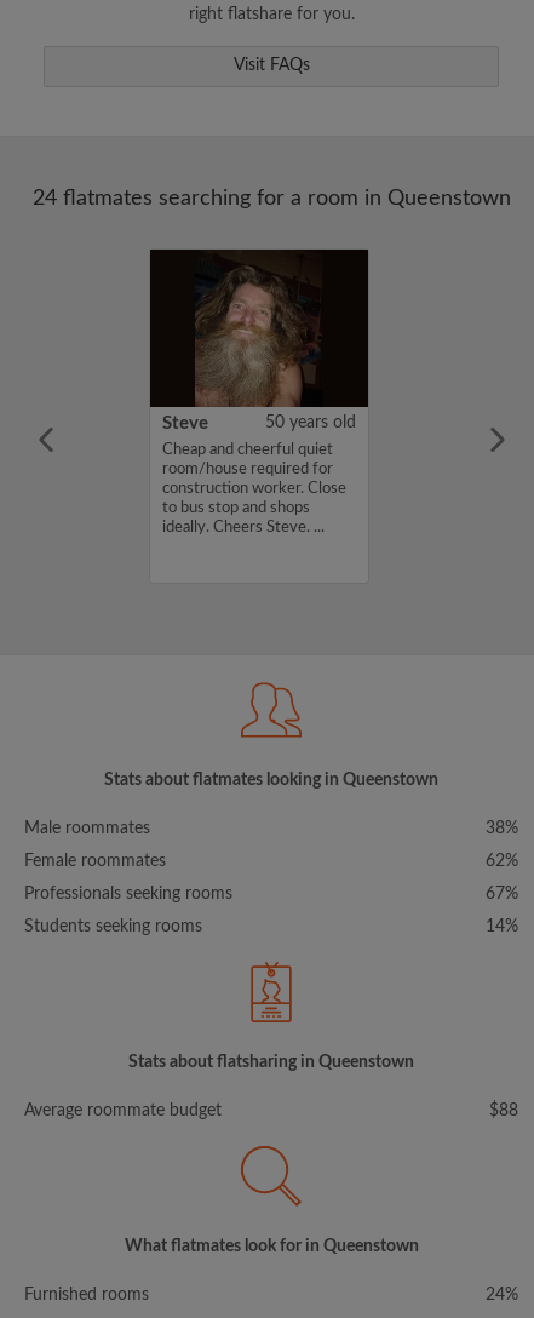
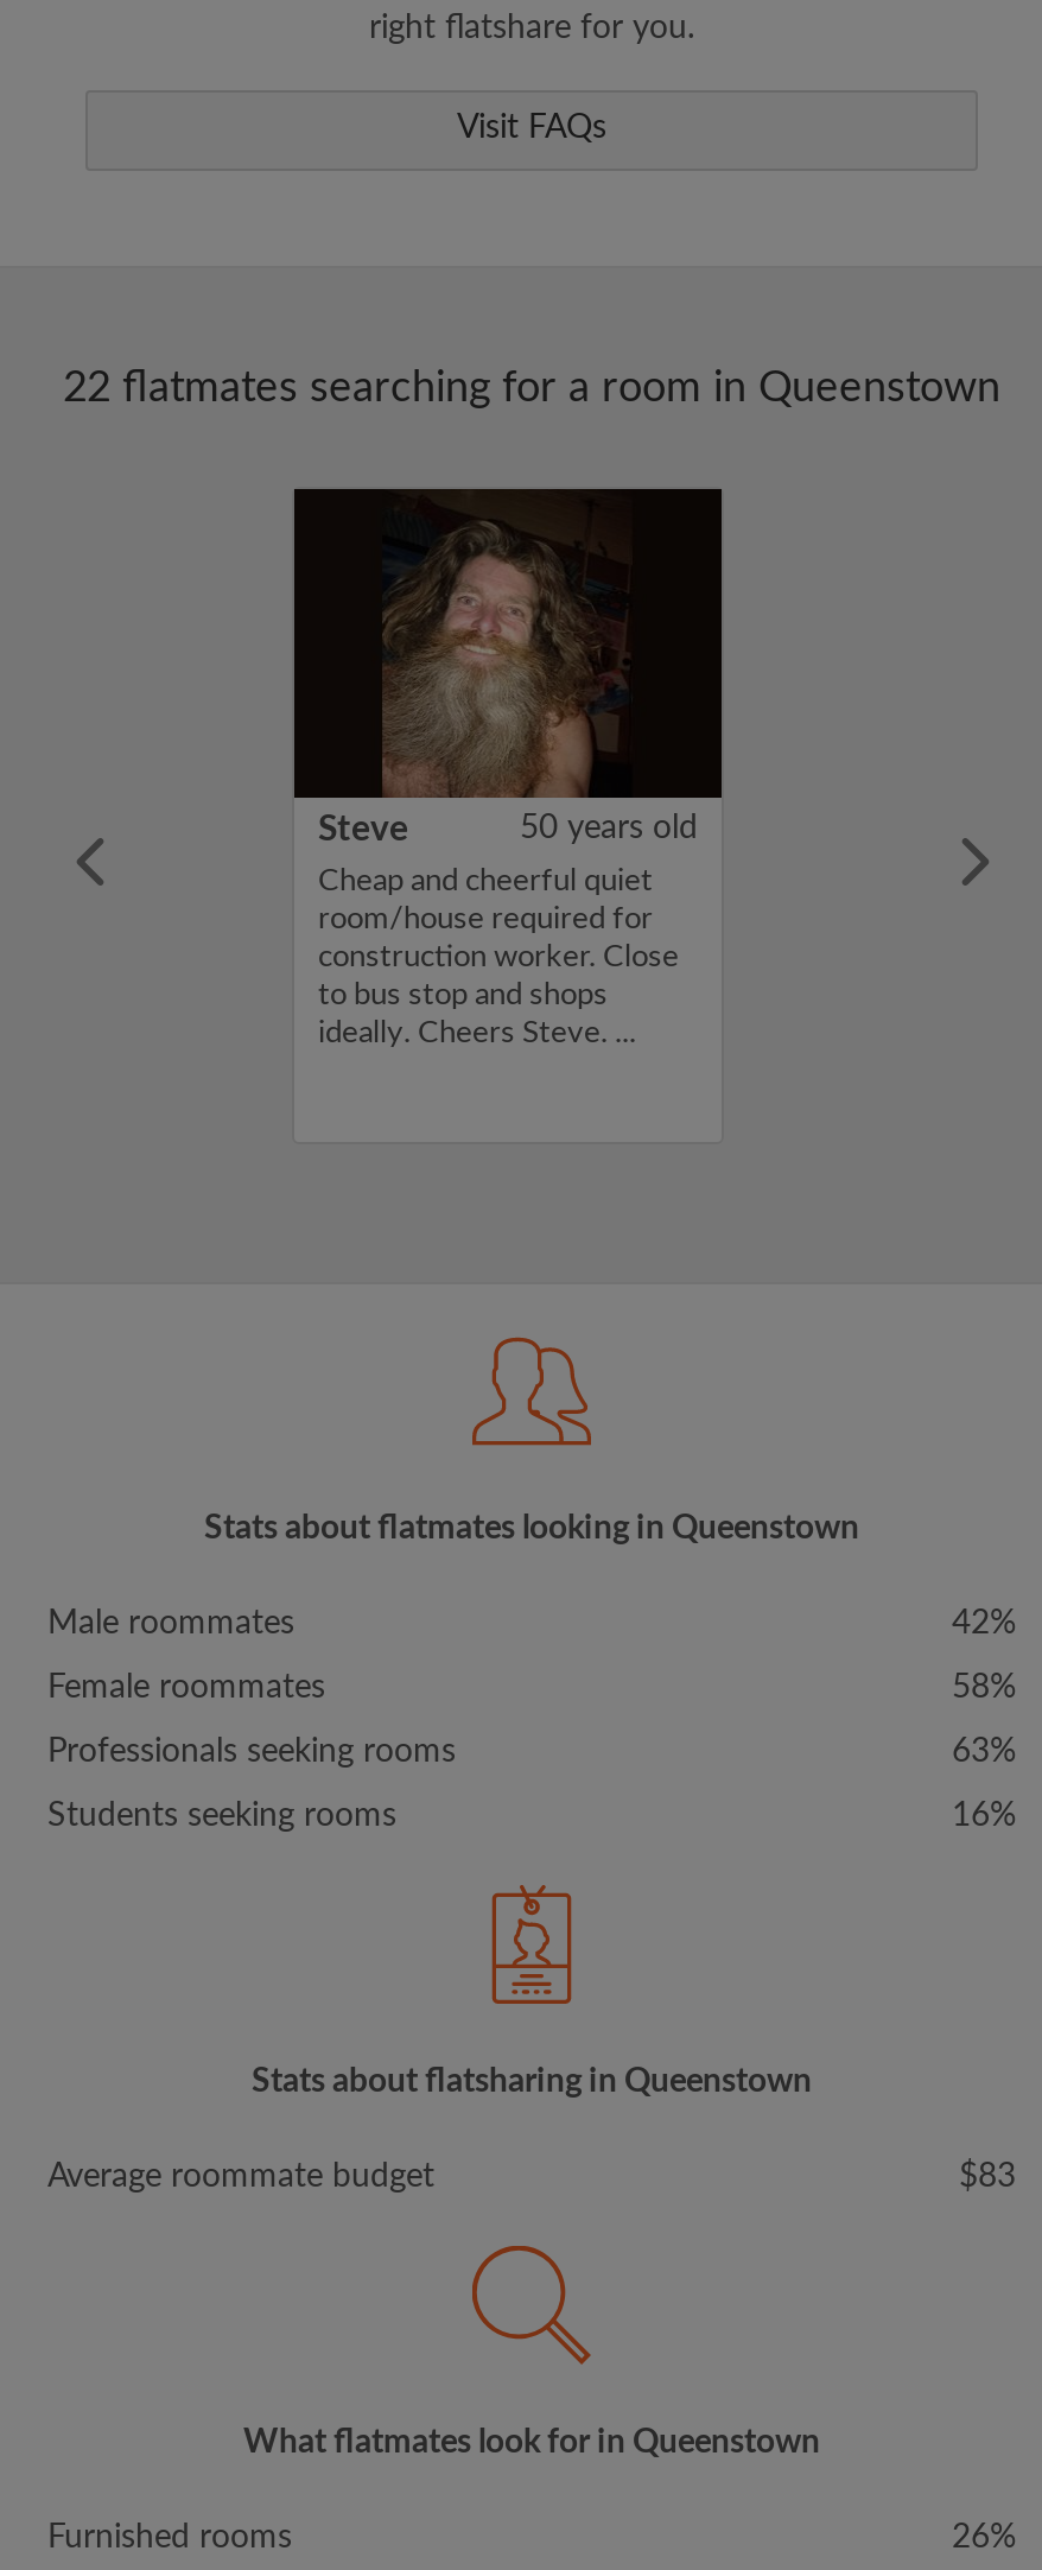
- 24 flatmates searching for a room in Queenstown
+ 22 flatmates searching for a room in Queenstown

- 38%
+ 42%

- 62%
+ 58%

- 67%
+ 63%

- 14%
+ 16%

- $88
+ $83

- 24%
+ 26%
